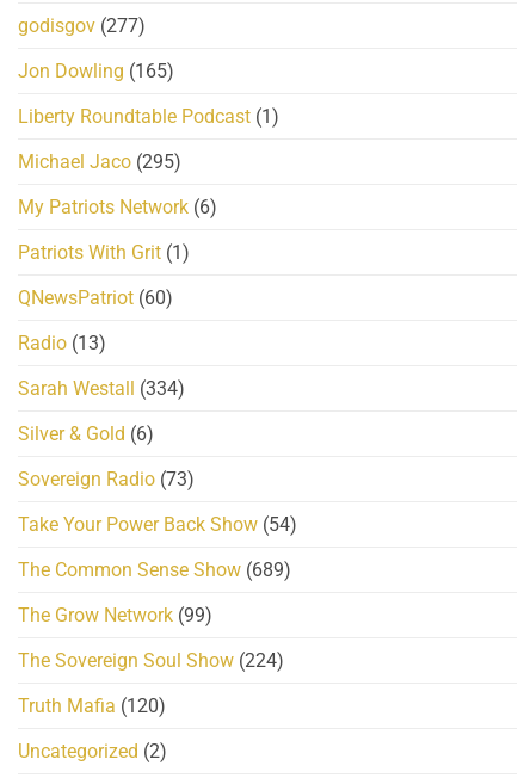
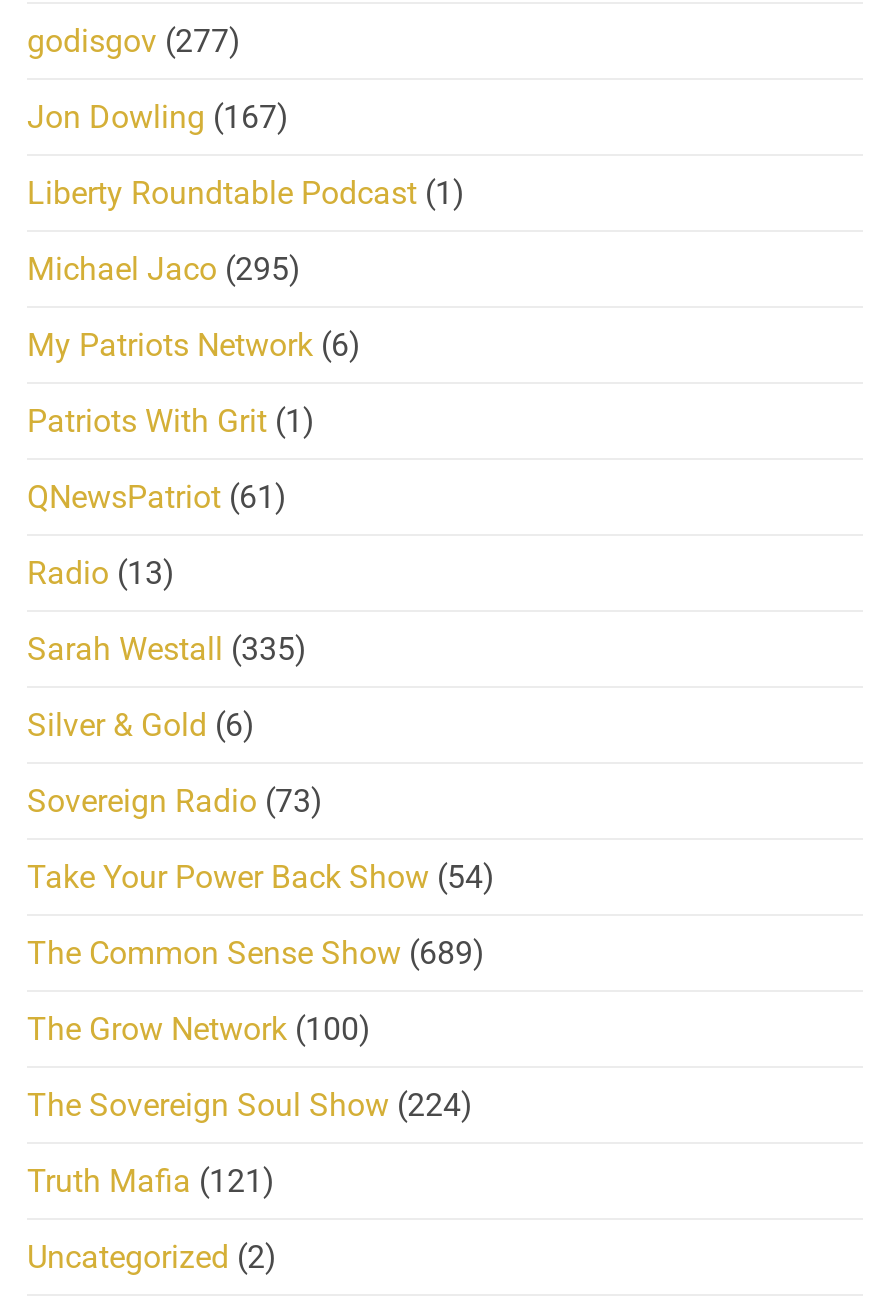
- Jon Dowling (165)
+ Jon Dowling (167)

- QNewsPatriot (60)
+ QNewsPatriot (61)

- Sarah Westall (334)
+ Sarah Westall (335)

- The Grow Network (99)
+ The Grow Network (100)

- Truth Mafia (120)
+ Truth Mafia (121)
